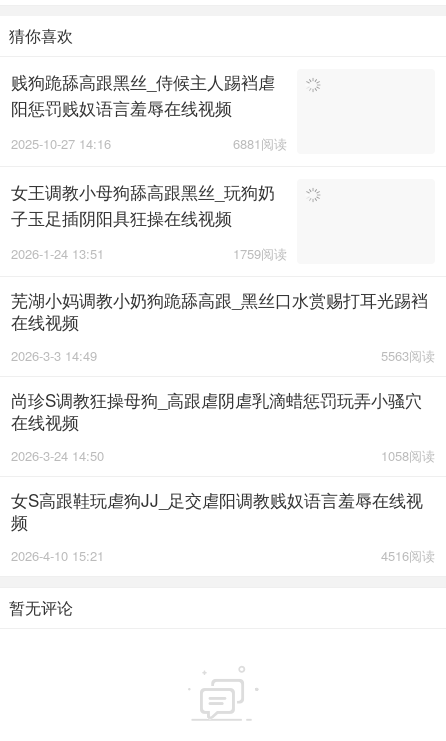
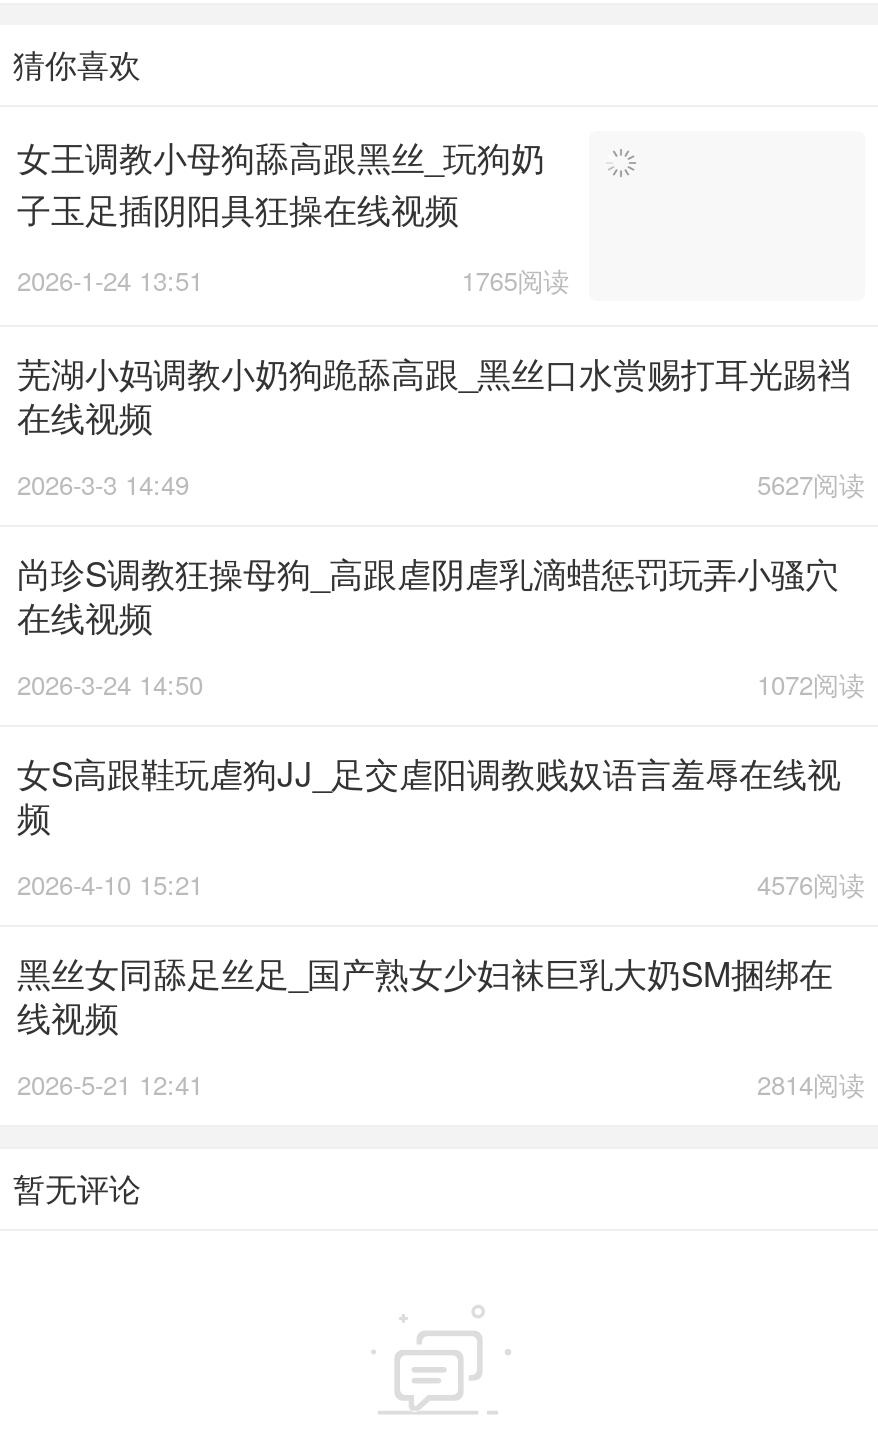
- 贱狗跪舔高跟黑丝_侍候主人踢裆虐
- 阳惩罚贱奴语言羞辱在线视频
- 6881阅读
- 2025-10-27 14:16

moved up: 女王调教小母狗舔高跟黑丝_玩狗奶 | 子玉足插阴阳具狂操在线视频 | 2026-1-24 13:51 | ... | 女S高跟鞋玩虐狗JJ_足交虐阳调教贱奴语言羞辱在线视 | 2026-4-10 15:21

- 1759阅读
+ 1765阅读

- 5563阅读
+ 5627阅读

- 1058阅读
+ 1072阅读

- 4516阅读
+ 4576阅读

+ 黑丝女同舔足丝足_国产熟女少妇袜巨乳大奶SM捆绑在
+ 线视频
+ 2814阅读
+ 2026-5-21 12:41
